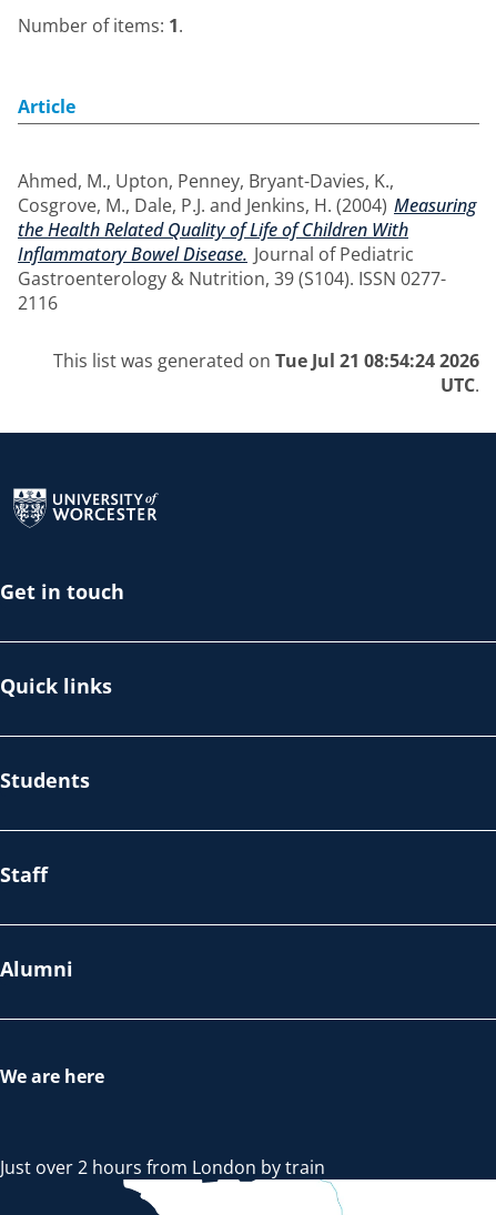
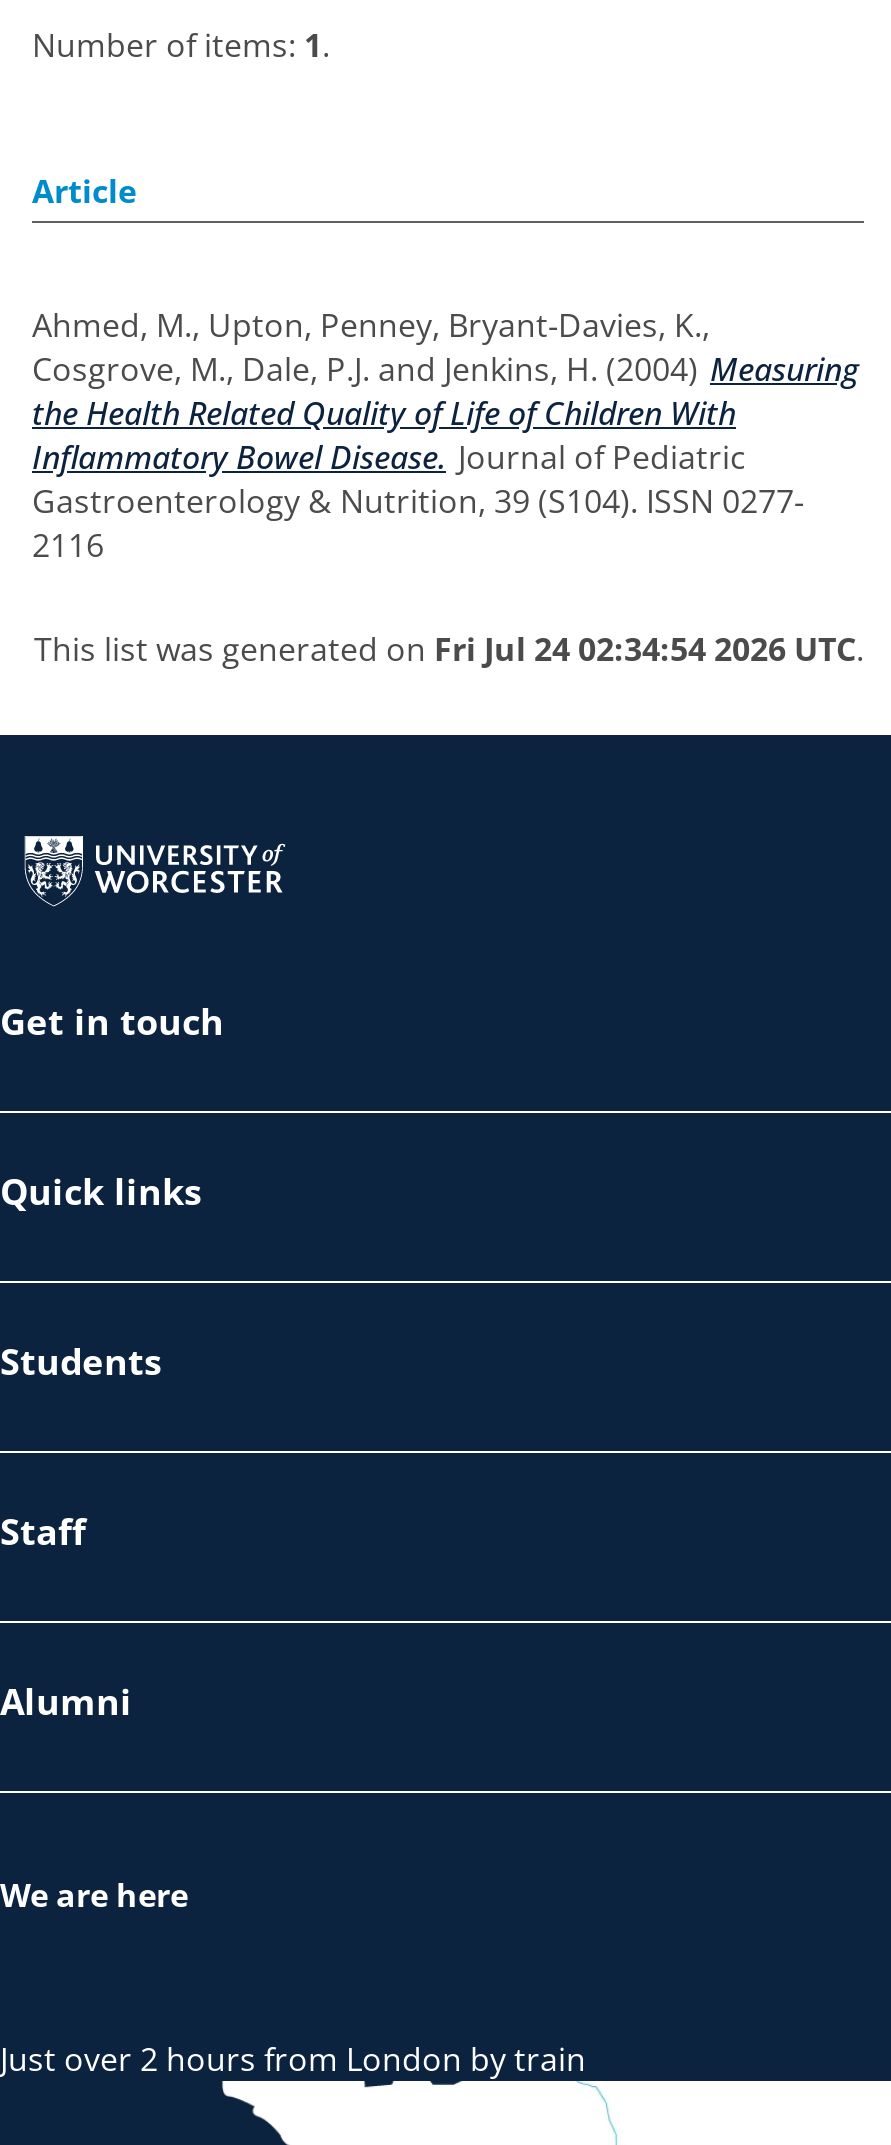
- This list was generated on Tue Jul 21 08:54:24 2026
- UTC.
+ This list was generated on Fri Jul 24 02:34:54 2026 UTC.
